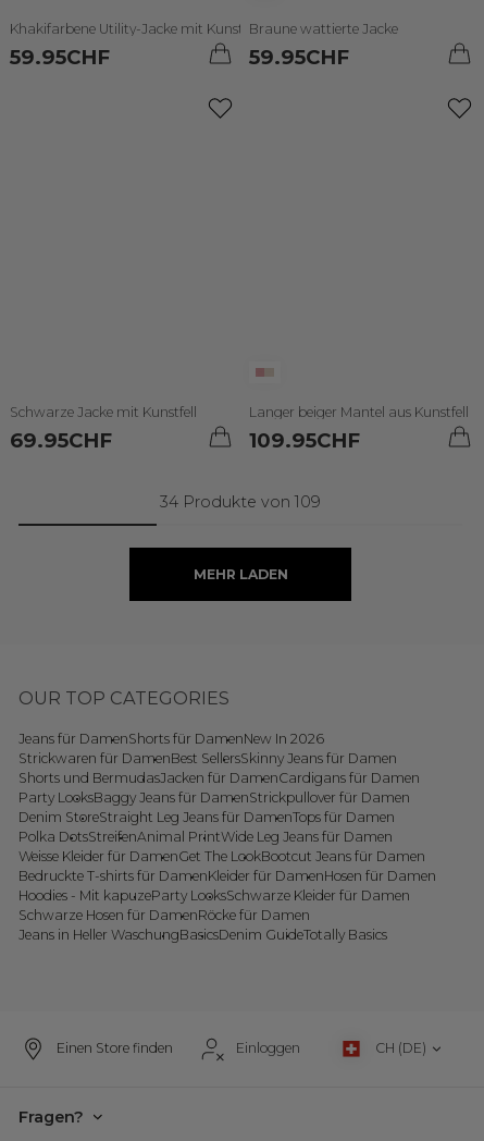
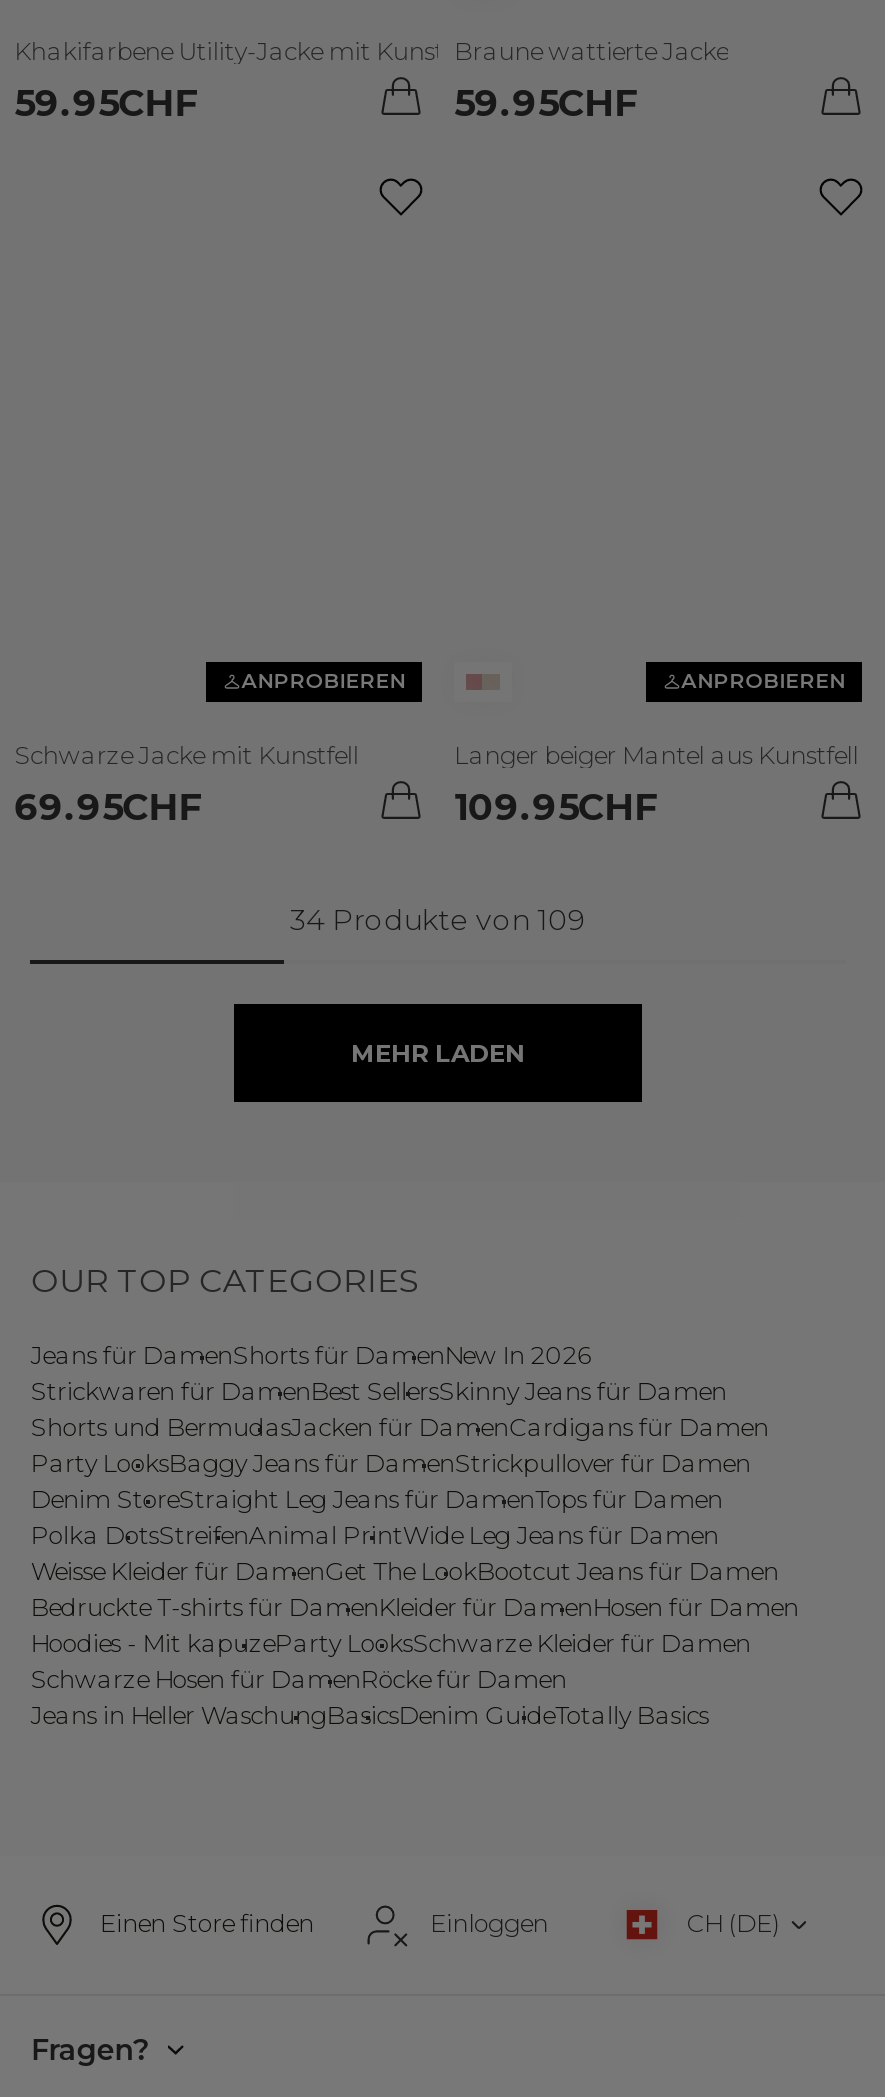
+ ANPROBIEREN

+ ANPROBIEREN
